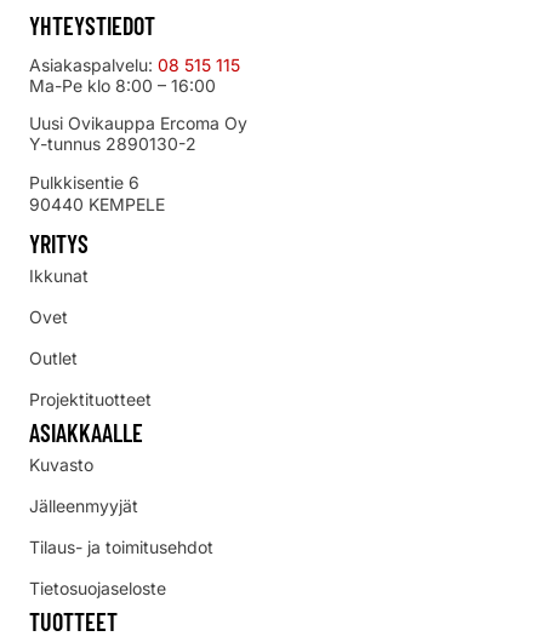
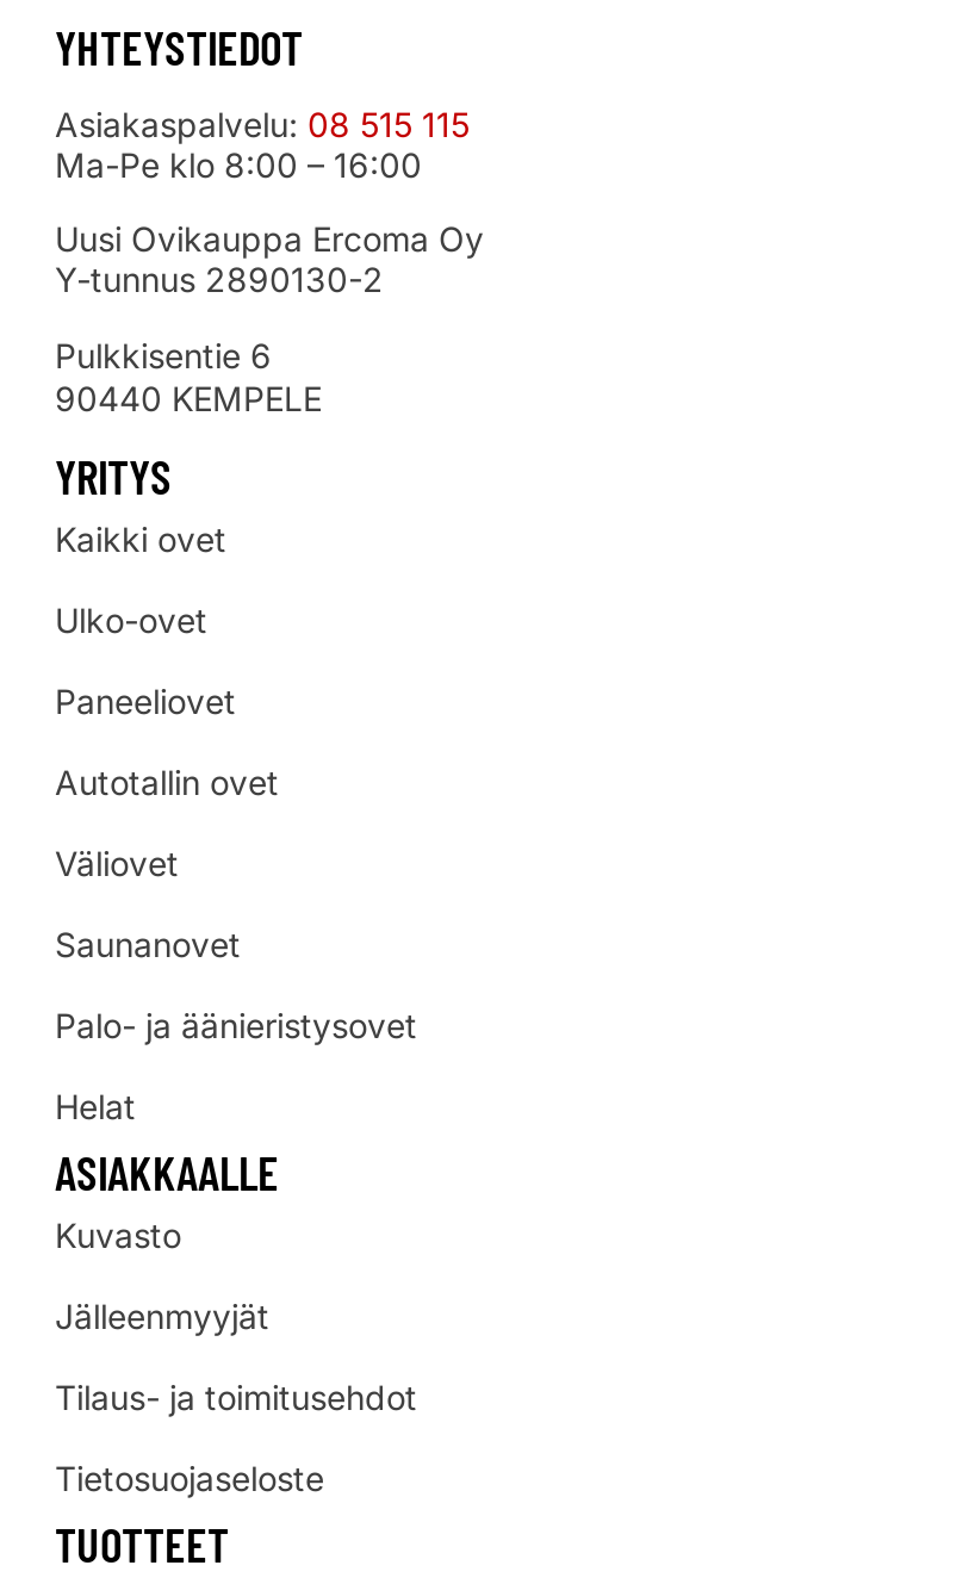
- Ikkunat
- Ovet
- Outlet
- Projektituotteet
+ Kaikki ovet
+ Ulko-ovet
+ Paneeliovet
+ Autotallin ovet
+ Väliovet
+ Saunanovet
+ Palo- ja äänieristysovet
+ Helat
